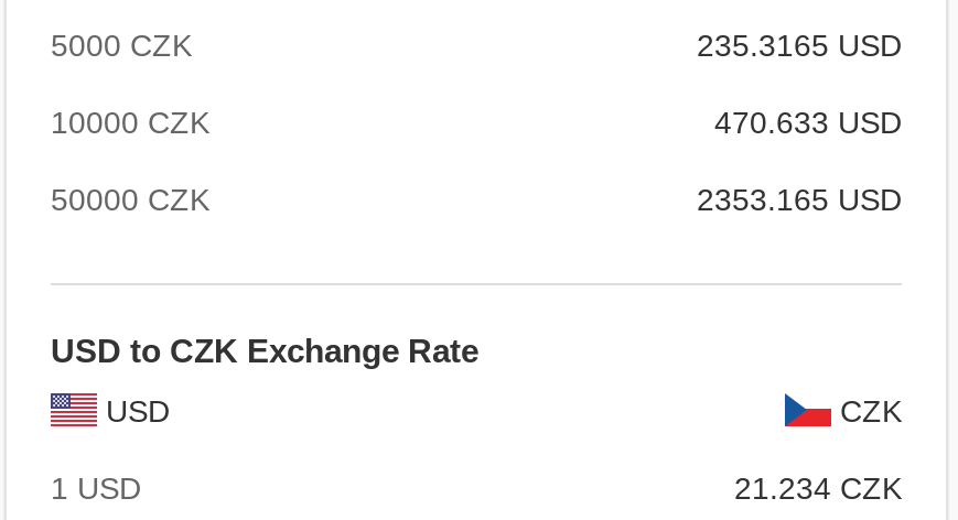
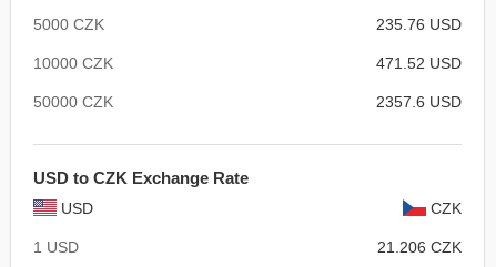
- 235.3165 USD
+ 235.76 USD

- 470.633 USD
+ 471.52 USD

- 2353.165 USD
+ 2357.6 USD

- 21.234 CZK
+ 21.206 CZK
